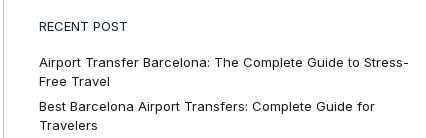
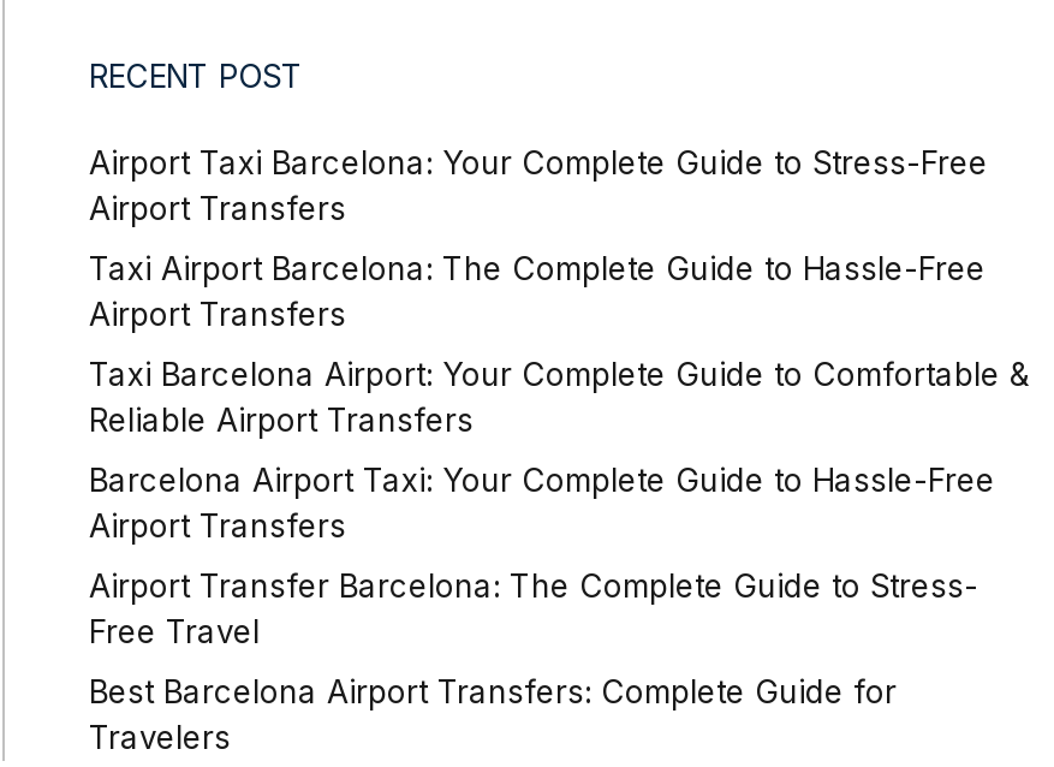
+ Airport Taxi Barcelona: Your Complete Guide to Stress-Free
+ Airport Transfers
+ Taxi Airport Barcelona: The Complete Guide to Hassle-Free
+ Airport Transfers
+ Taxi Barcelona Airport: Your Complete Guide to Comfortable &
+ Reliable Airport Transfers
+ Barcelona Airport Taxi: Your Complete Guide to Hassle-Free
+ Airport Transfers
